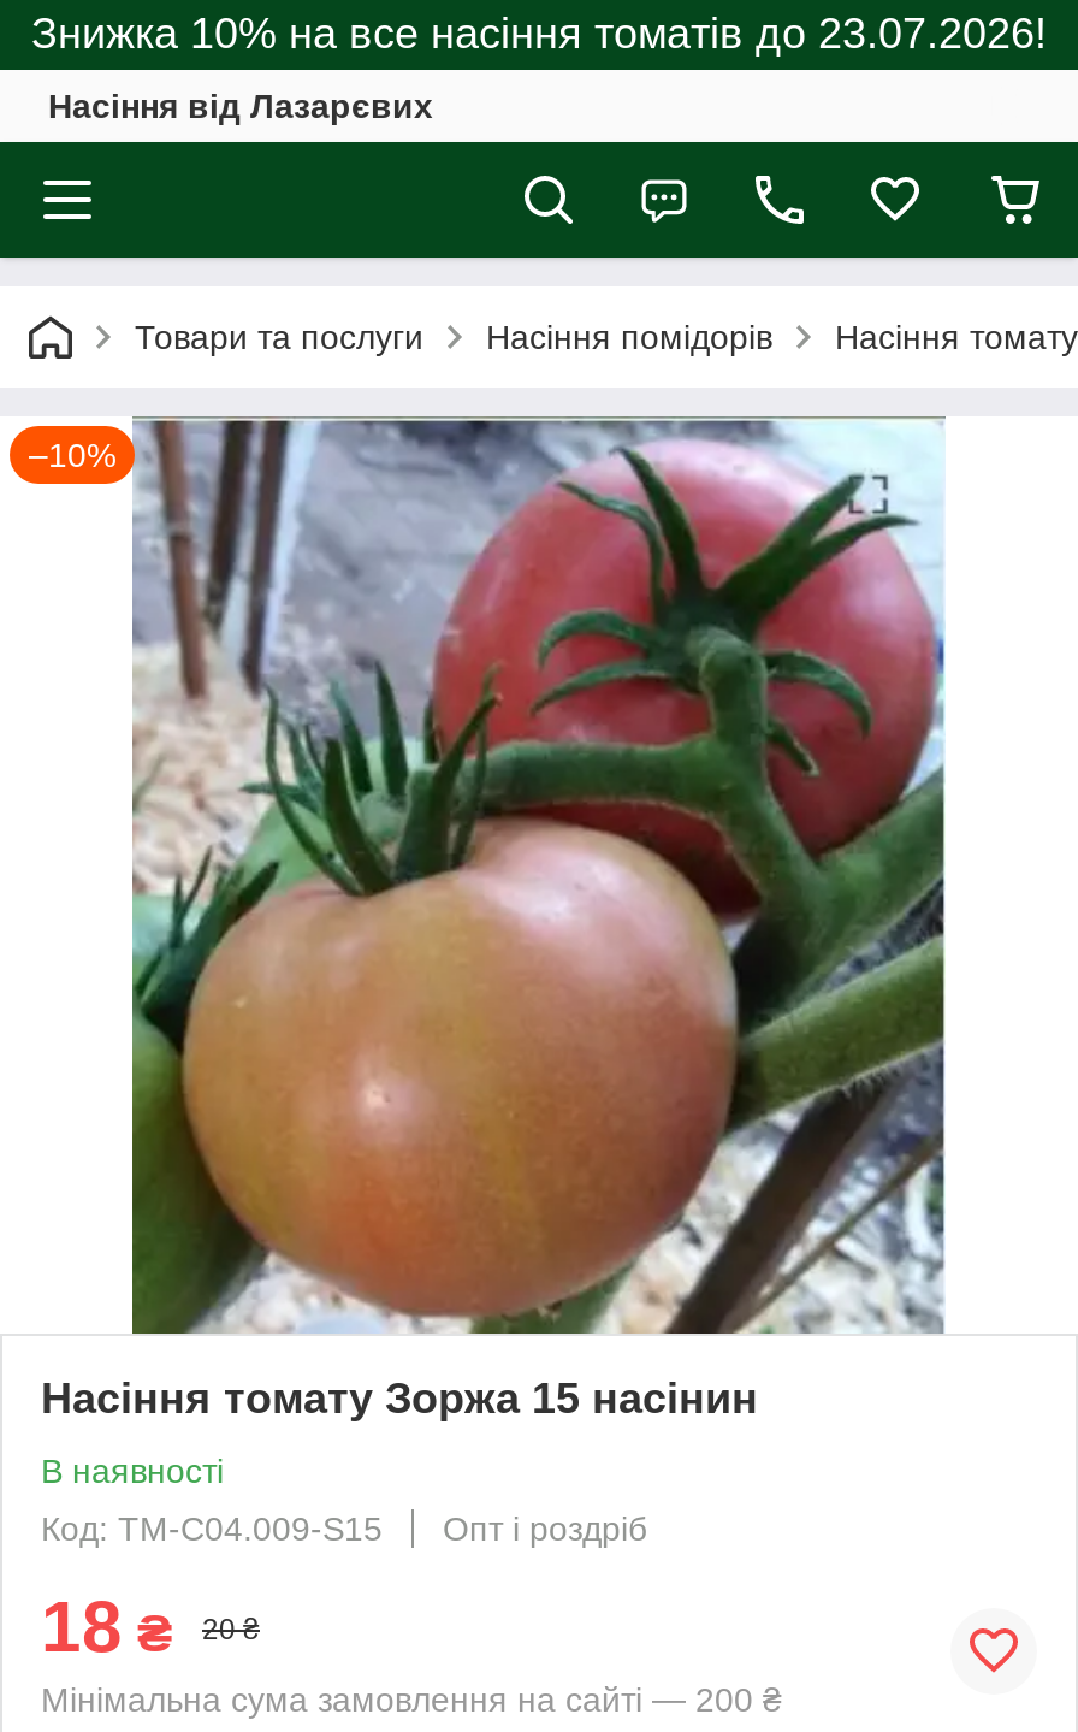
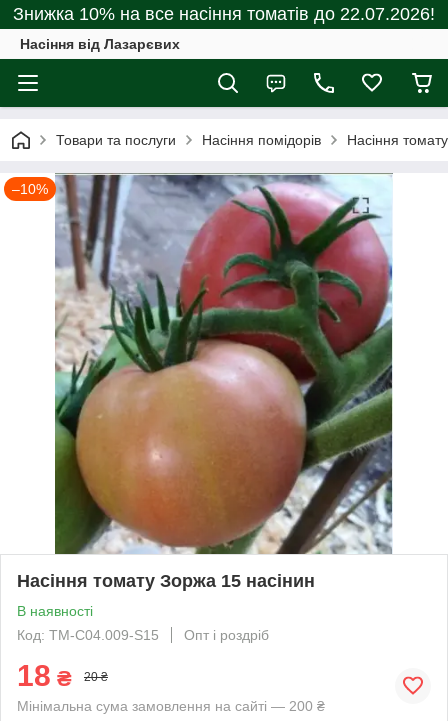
- Знижка 10% на все насіння томатів до 23.07.2026!
+ Знижка 10% на все насіння томатів до 22.07.2026!
